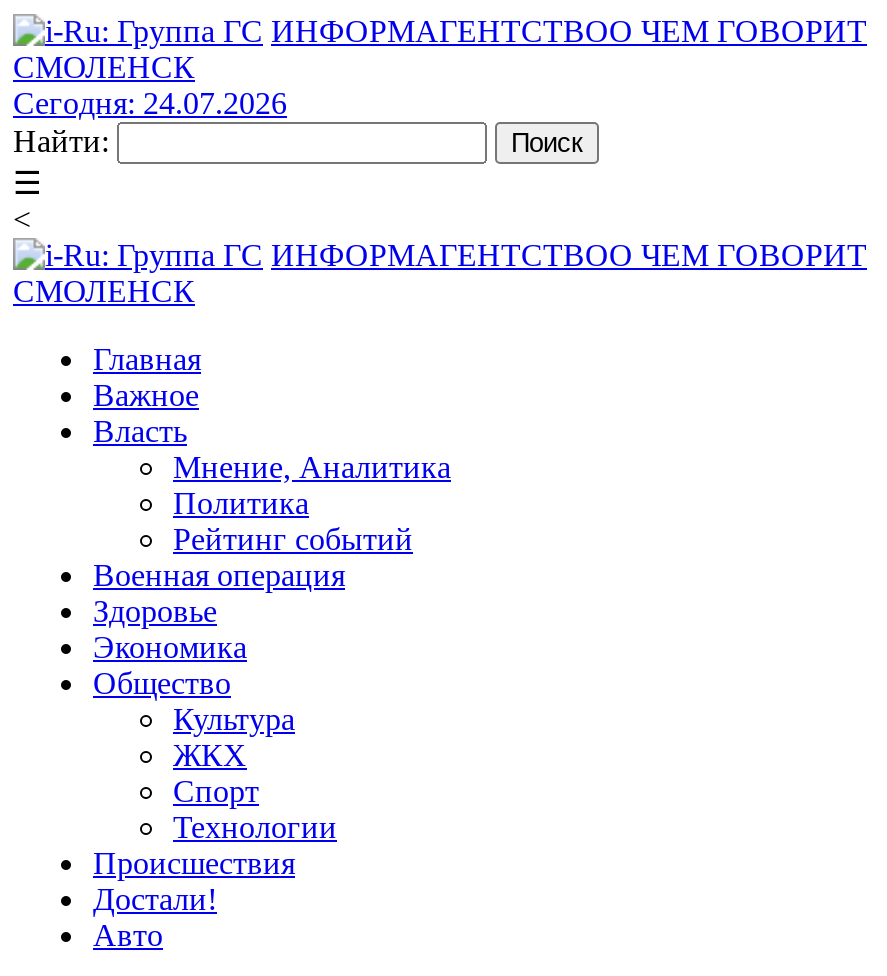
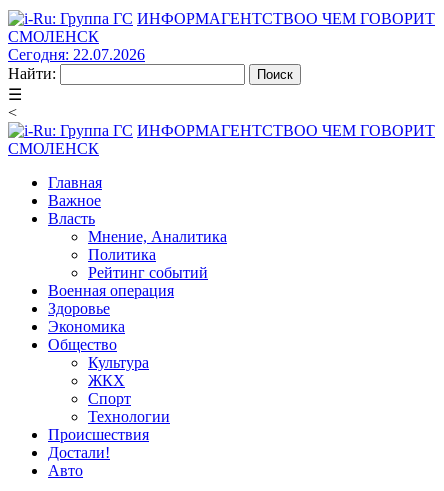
- Сегодня: 24.07.2026
+ Сегодня: 22.07.2026
